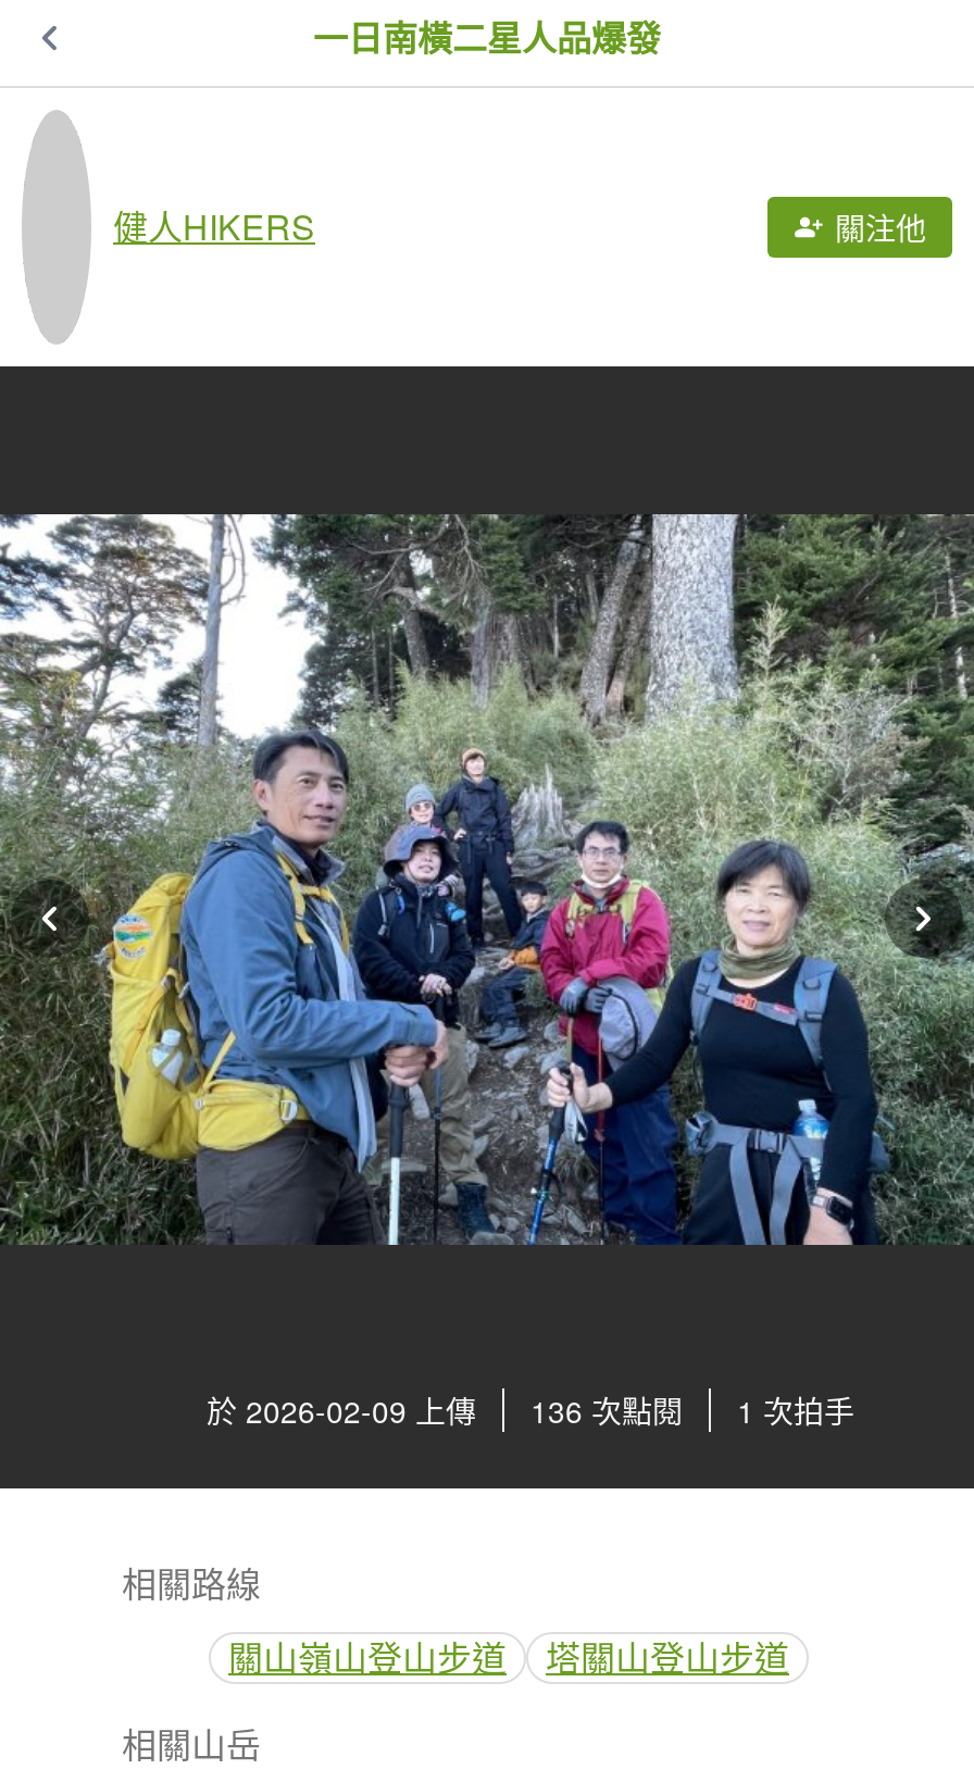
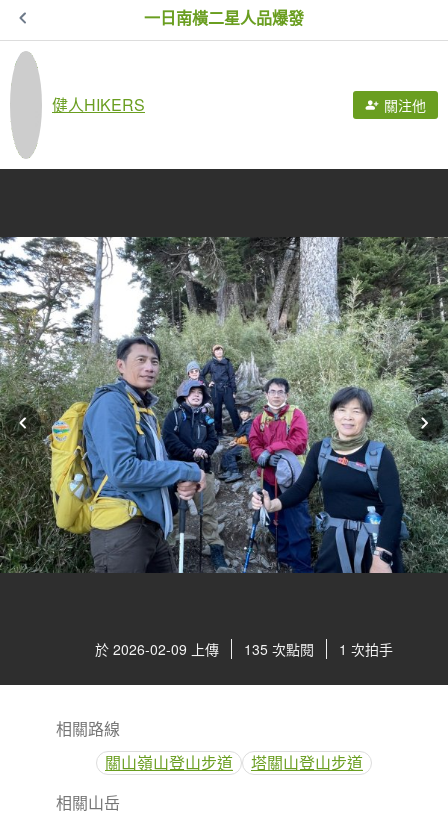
- 於 2026-02-09 上傳 136 次點閱 1 次拍手
+ 於 2026-02-09 上傳 135 次點閱 1 次拍手
